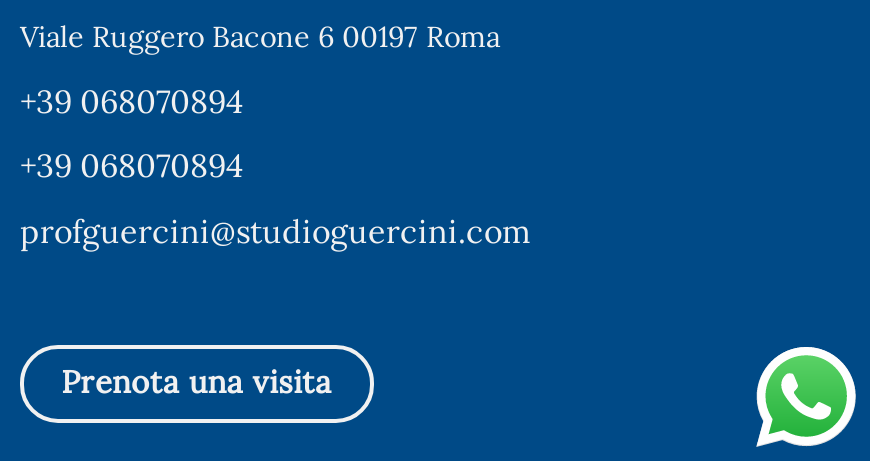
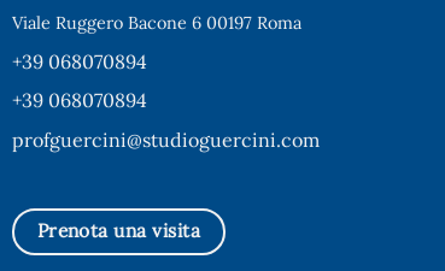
- [image]
